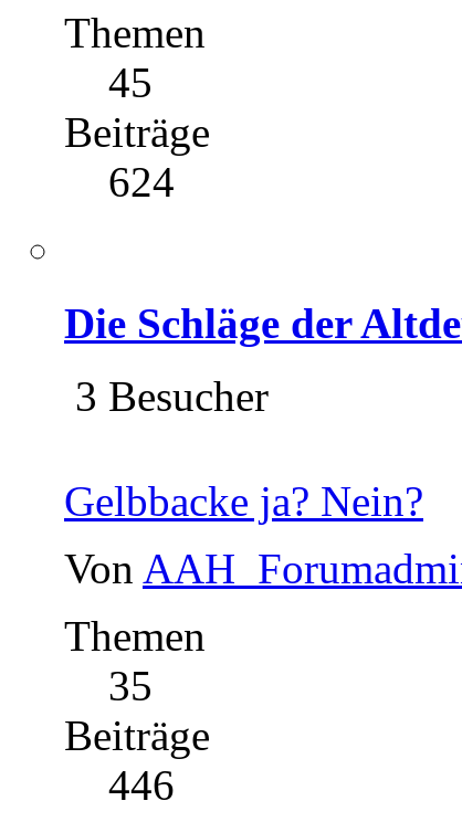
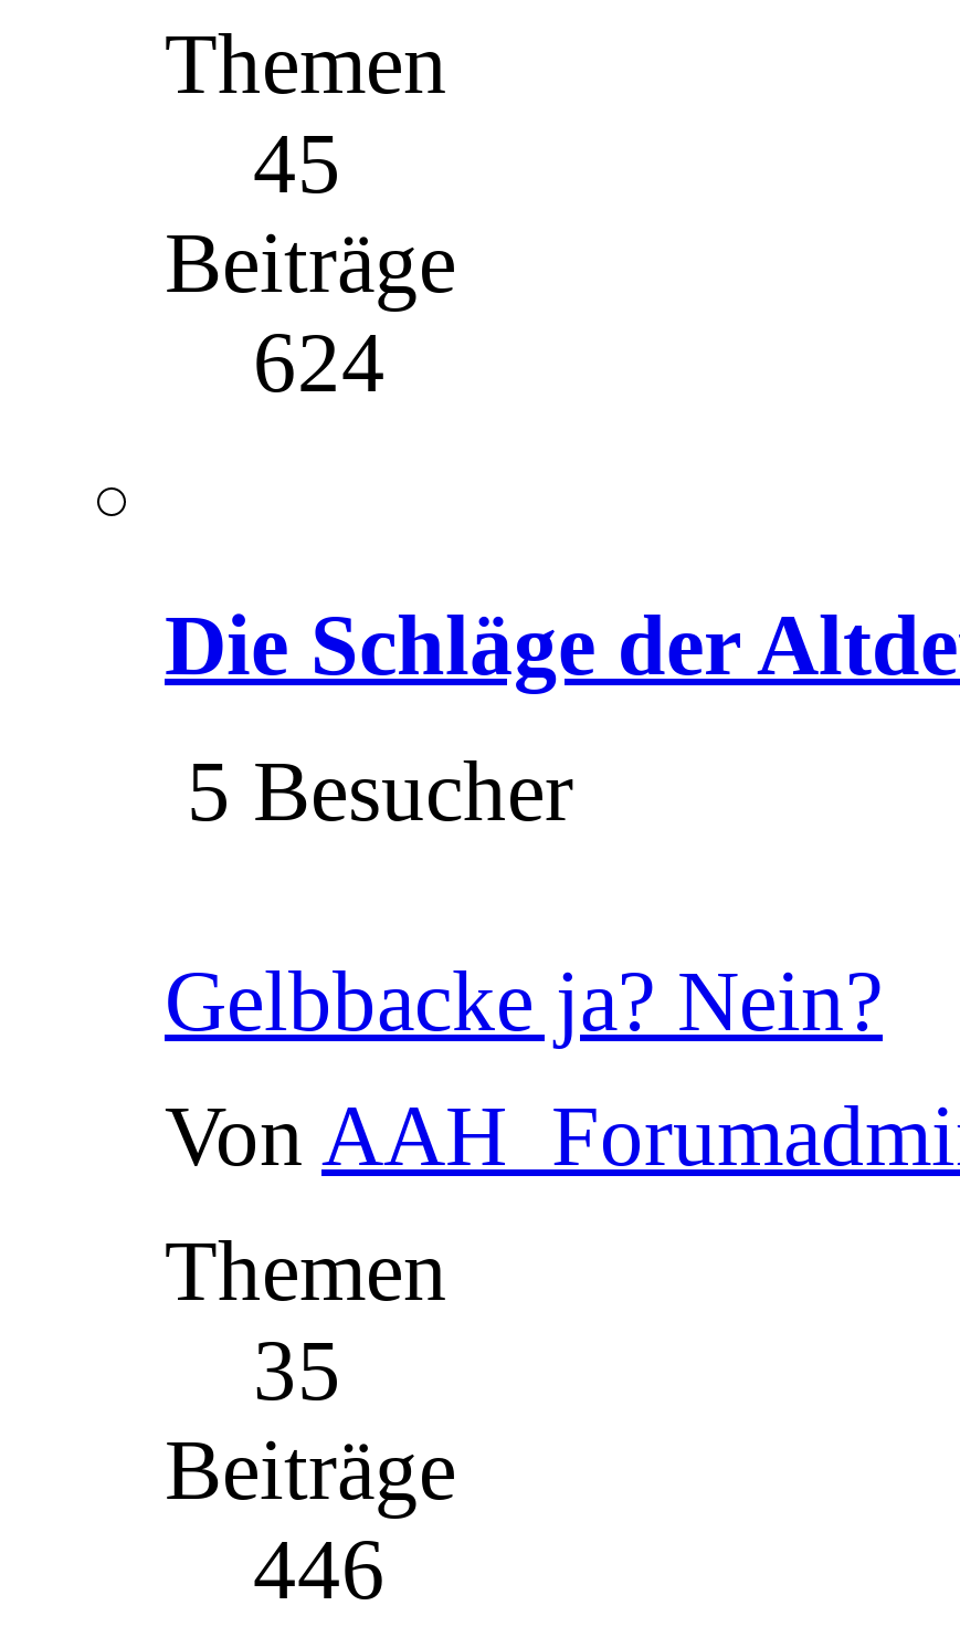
- 3 Besucher
+ 5 Besucher
